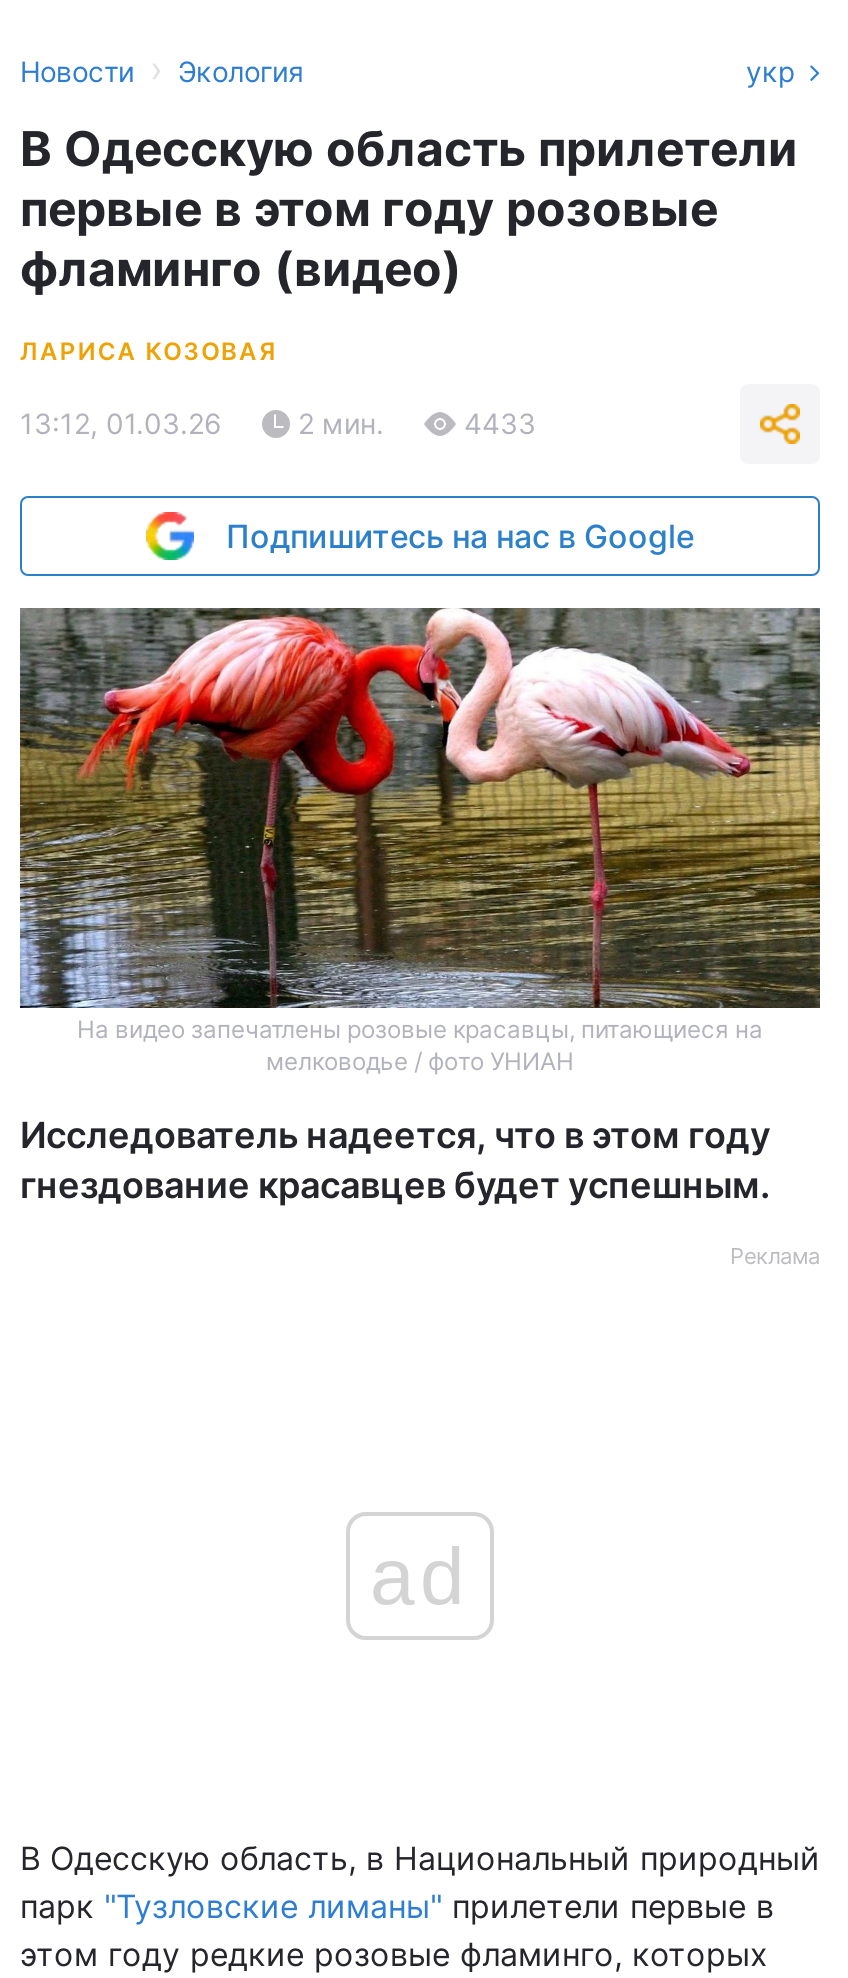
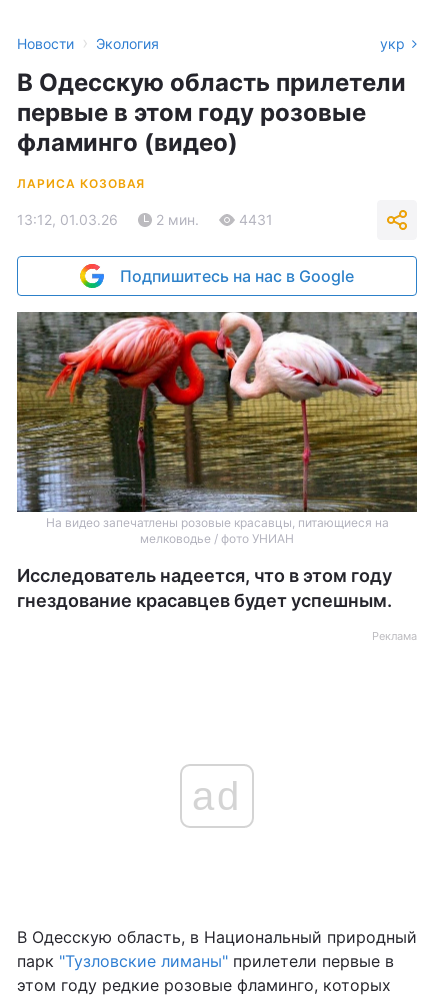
- 4433
+ 4431
